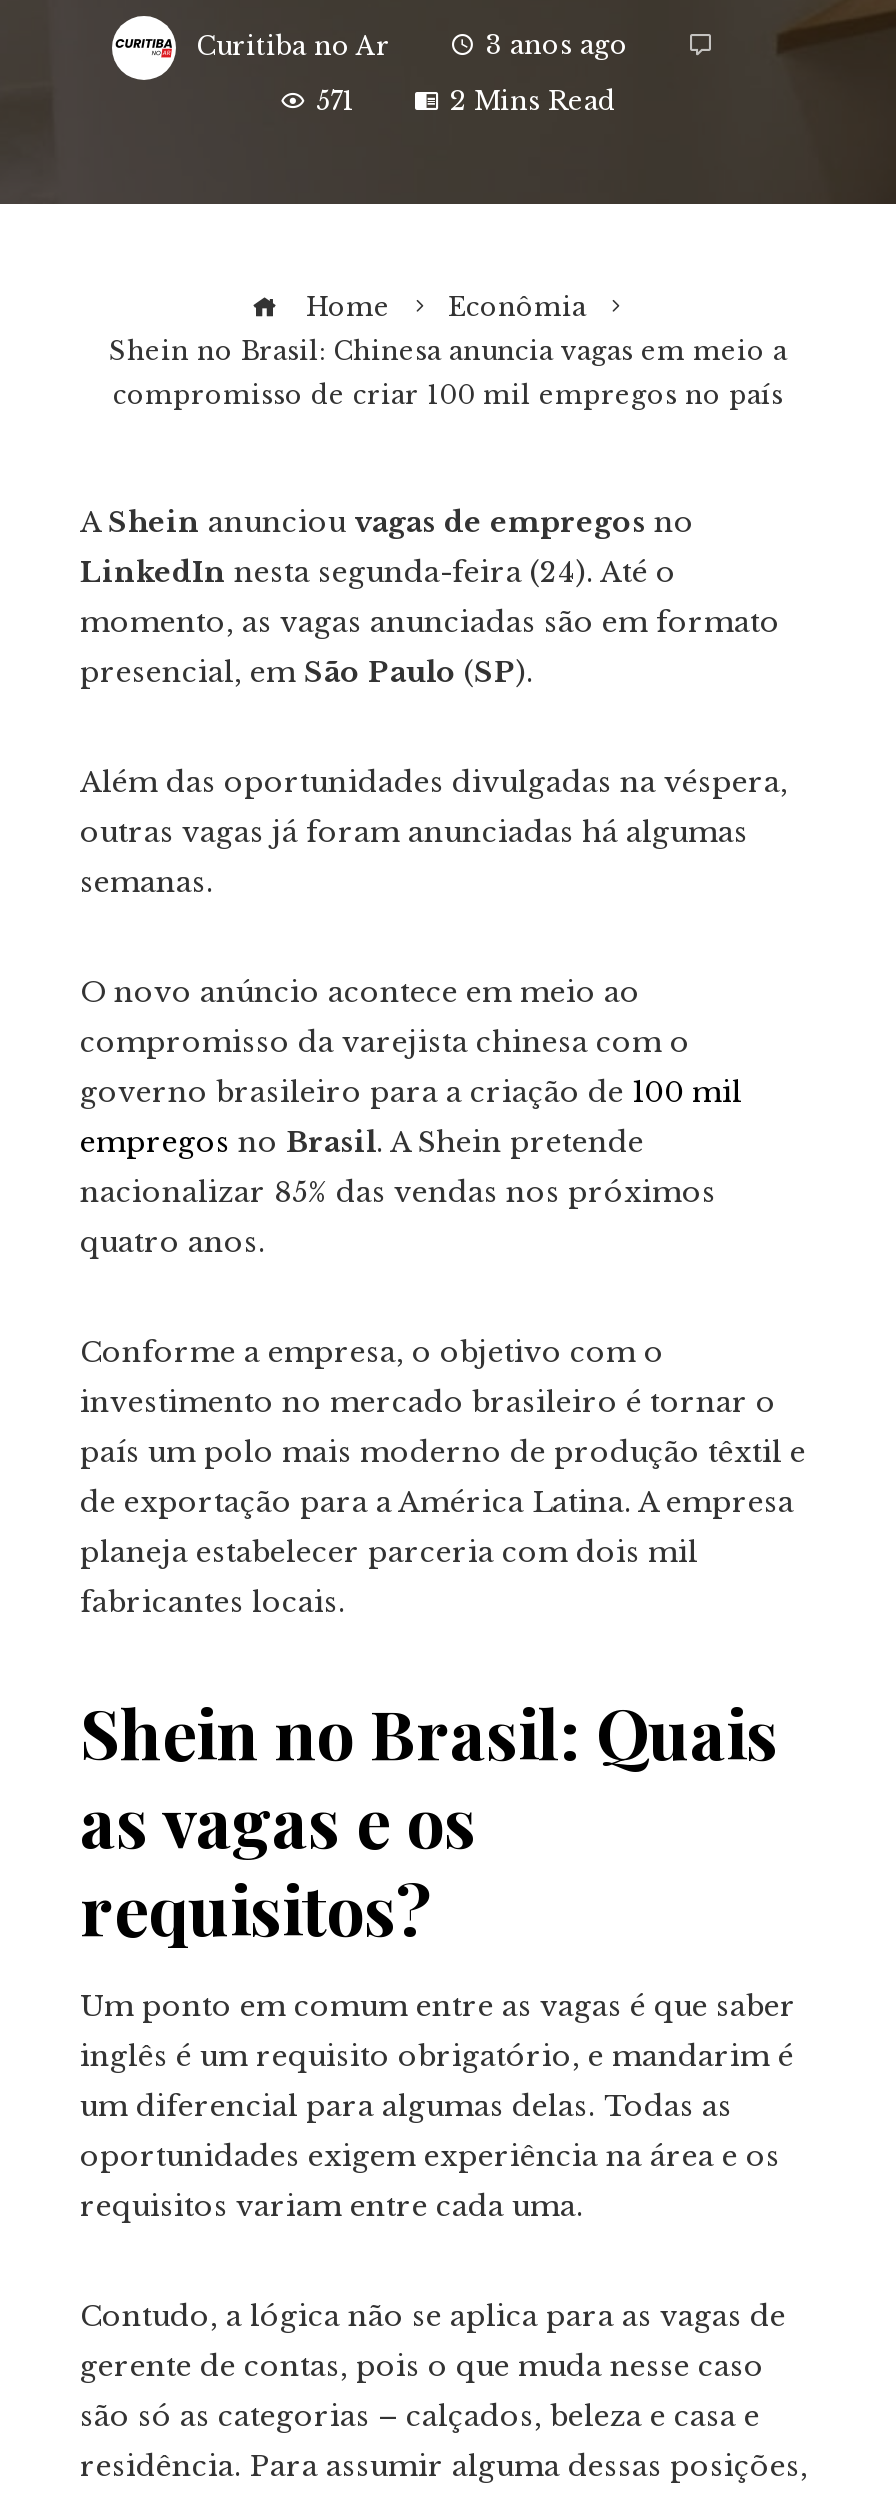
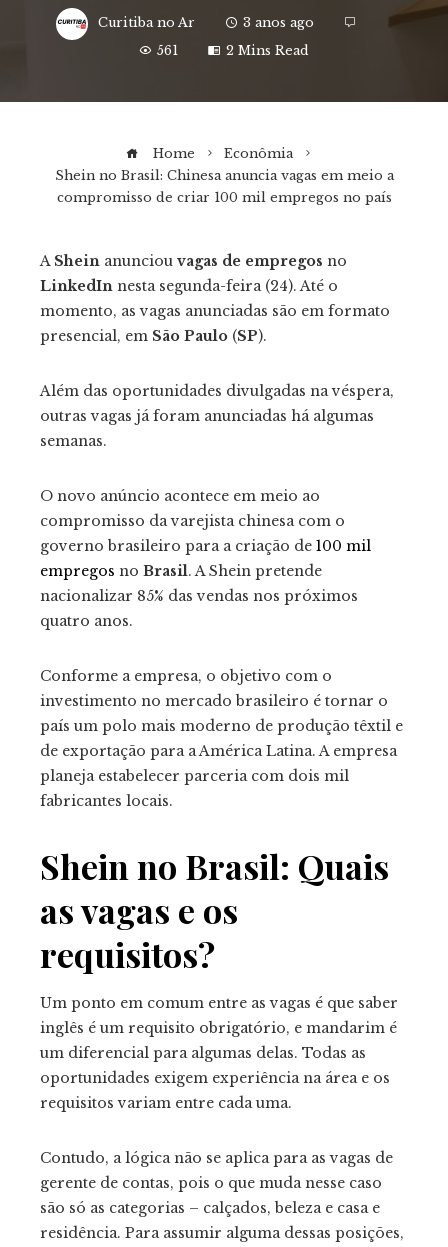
- 571
+ 561
